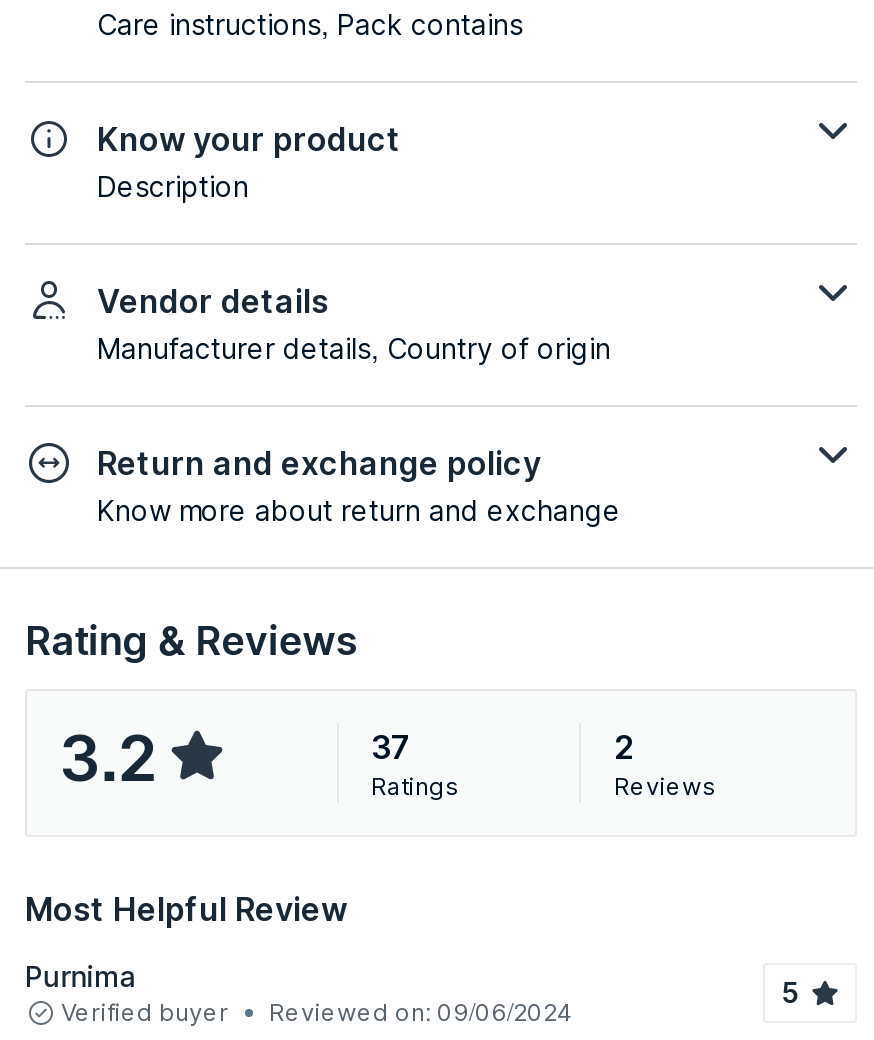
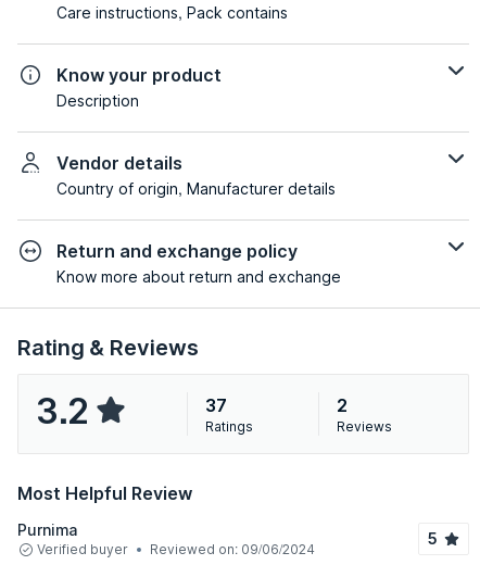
- Manufacturer details, Country of origin
+ Country of origin, Manufacturer details
